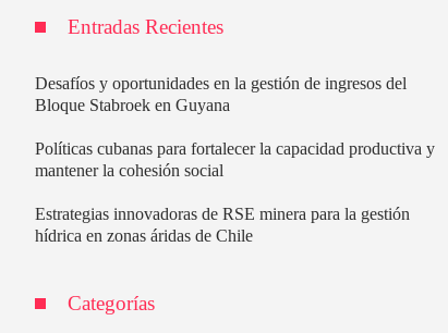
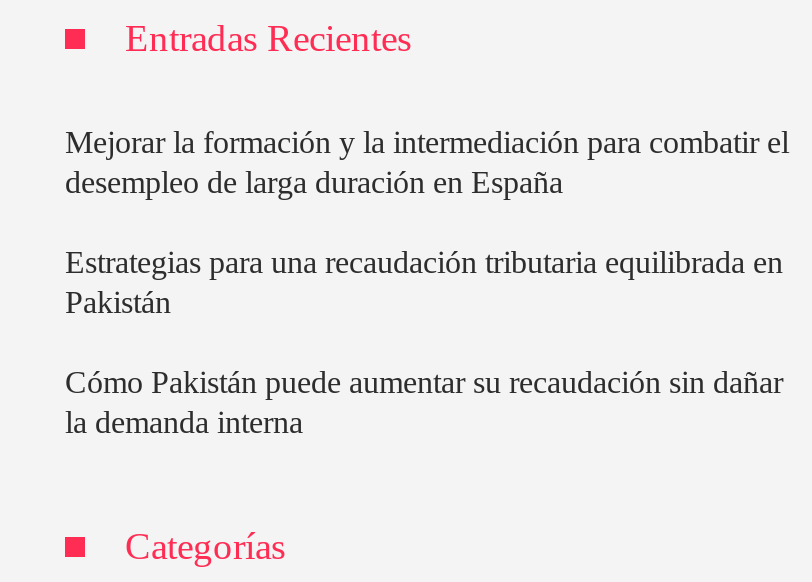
- Desafíos y oportunidades en la gestión de ingresos del
- Bloque Stabroek en Guyana
+ Mejorar la formación y la intermediación para combatir el
+ desempleo de larga duración en España

- Políticas cubanas para fortalecer la capacidad productiva y
- mantener la cohesión social
+ Estrategias para una recaudación tributaria equilibrada en
+ Pakistán

- Estrategias innovadoras de RSE minera para la gestión
- hídrica en zonas áridas de Chile
+ Cómo Pakistán puede aumentar su recaudación sin dañar
+ la demanda interna
